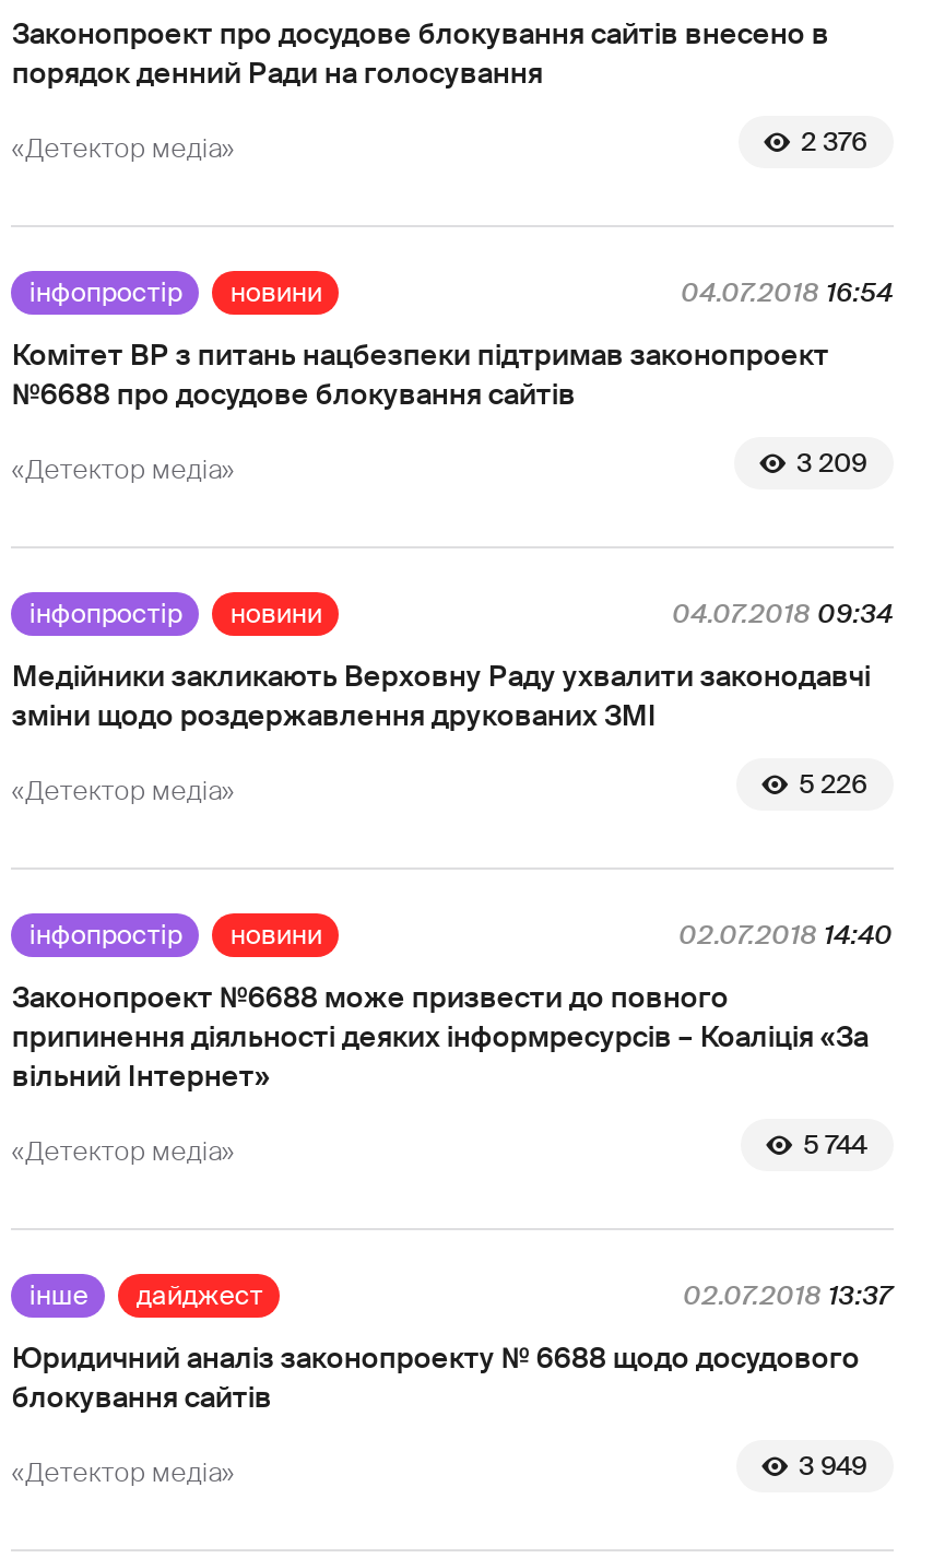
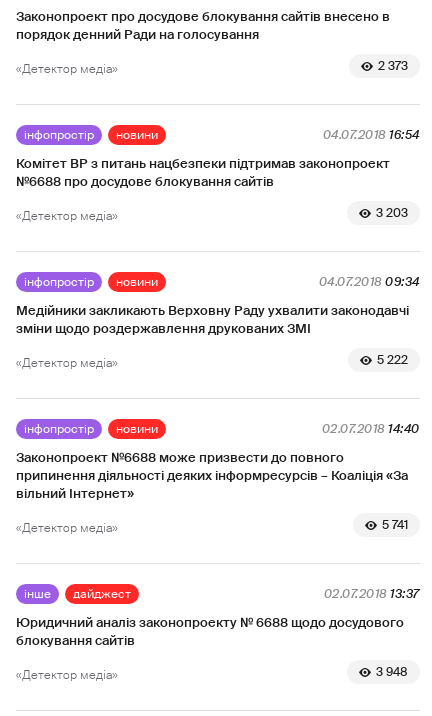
- 2 376
+ 2 373

- 3 209
+ 3 203

- 5 226
+ 5 222

- 5 744
+ 5 741

- 3 949
+ 3 948
